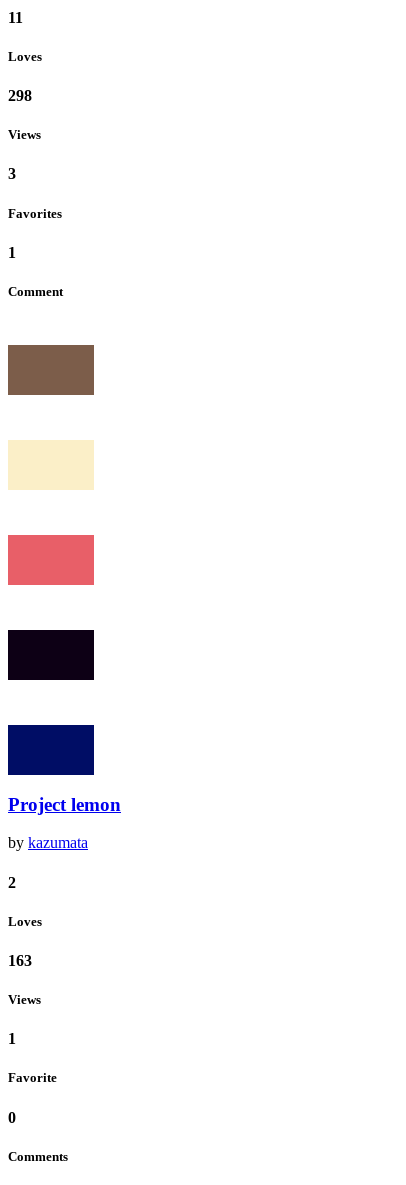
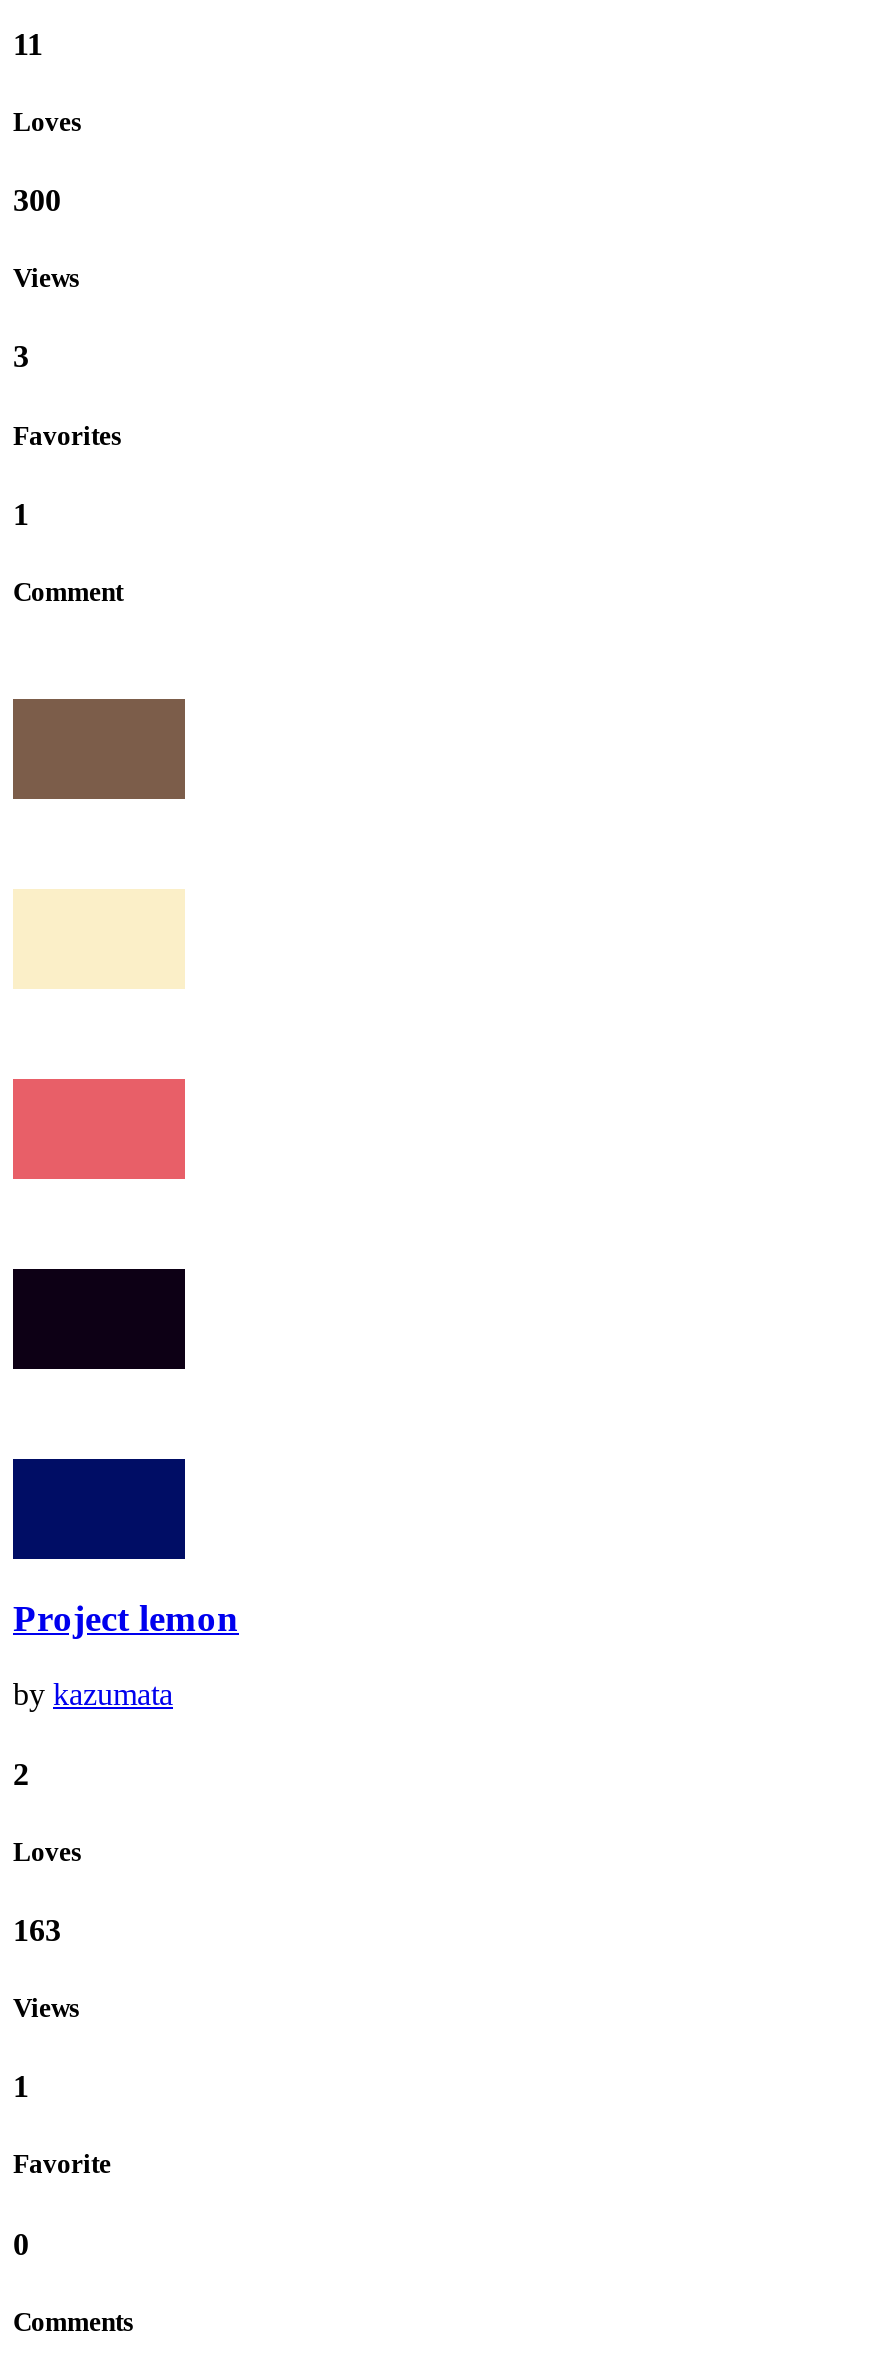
- 298
+ 300
